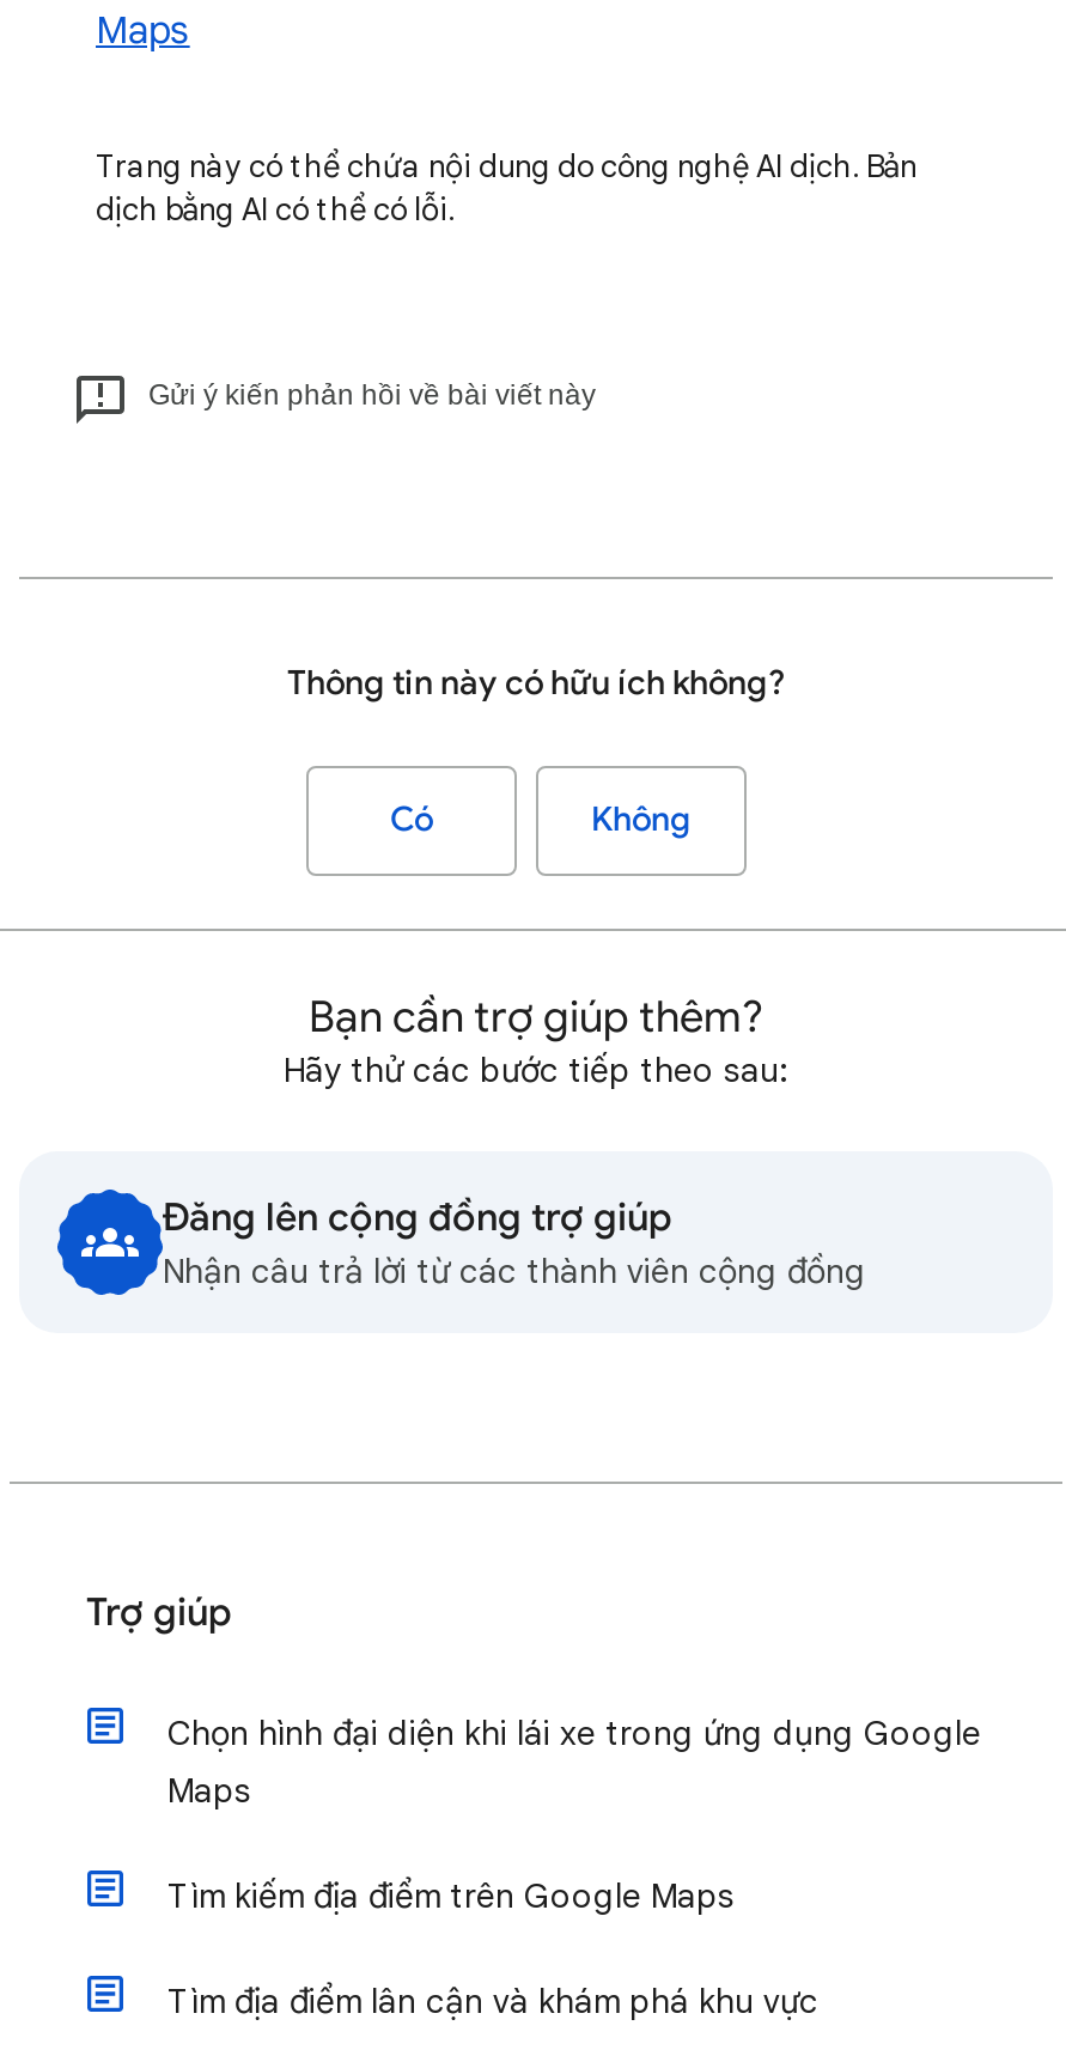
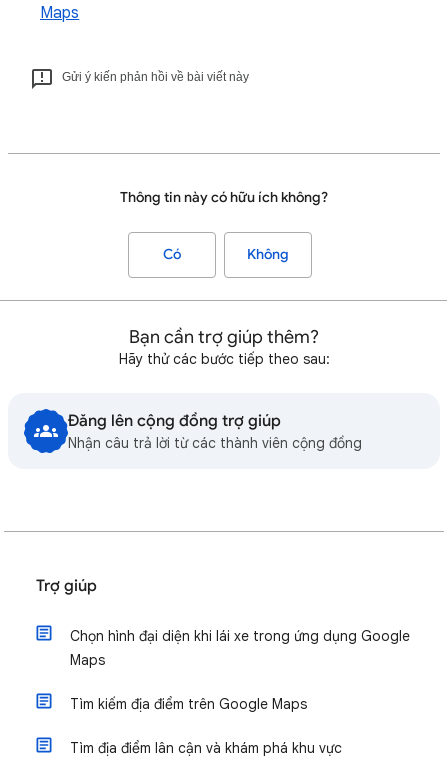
- Trang này có thể chứa nội dung do công nghệ AI dịch. Bản
- dịch bằng AI có thể có lỗi.
